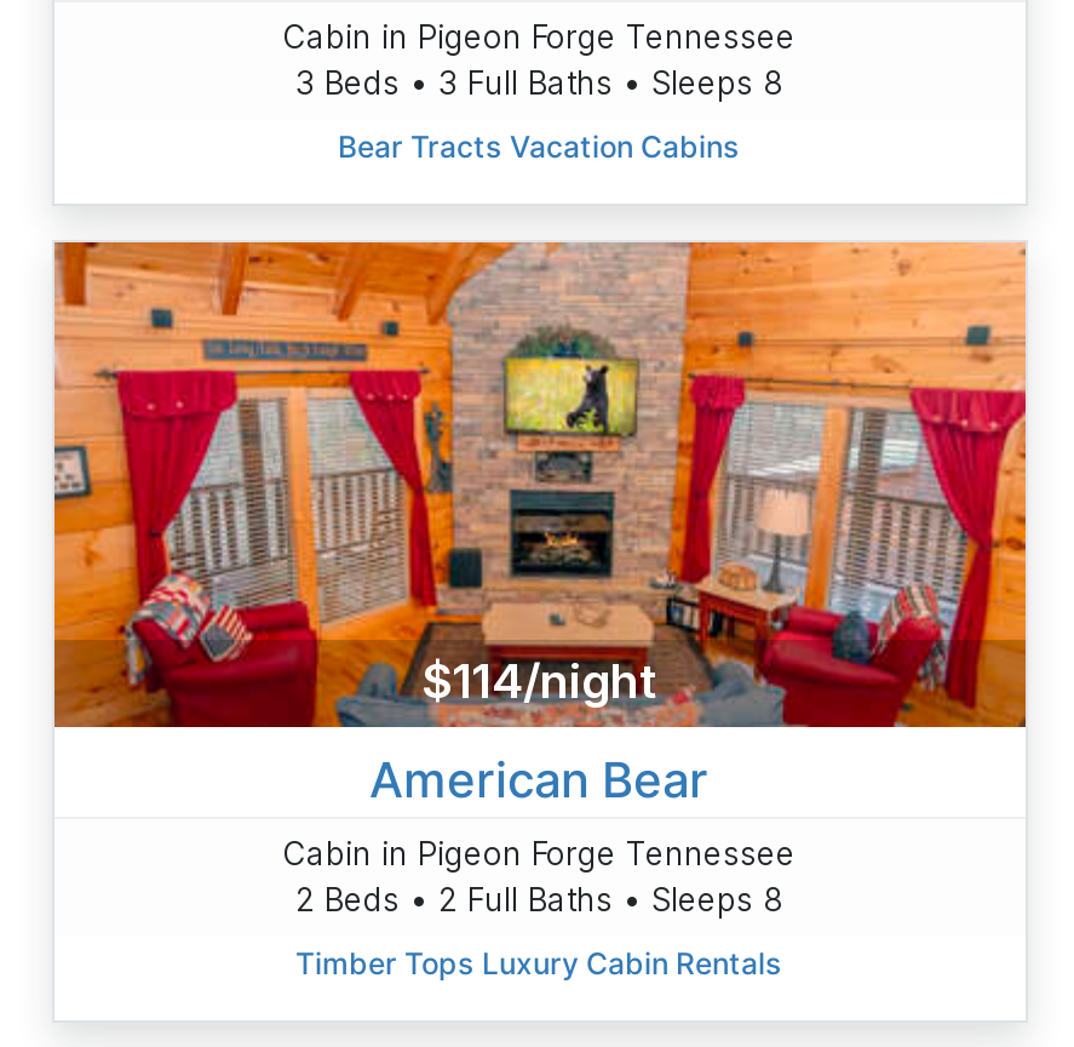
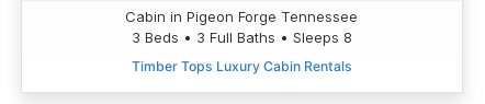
- Bear Tracts Vacation Cabins

- [image]
- $114/night
- American Bear
- Cabin in Pigeon Forge Tennessee
- 2 Beds • 2 Full Baths • Sleeps 8
